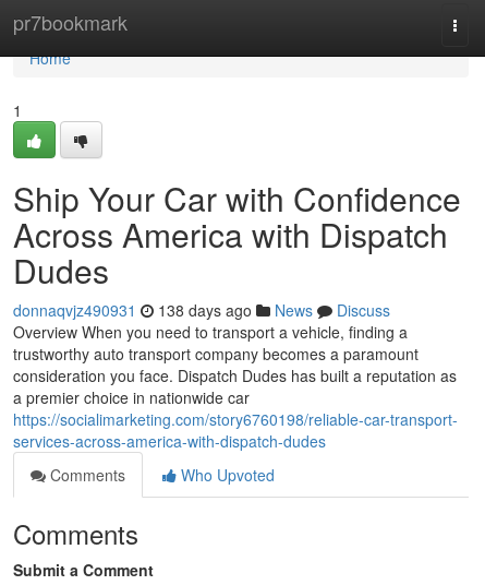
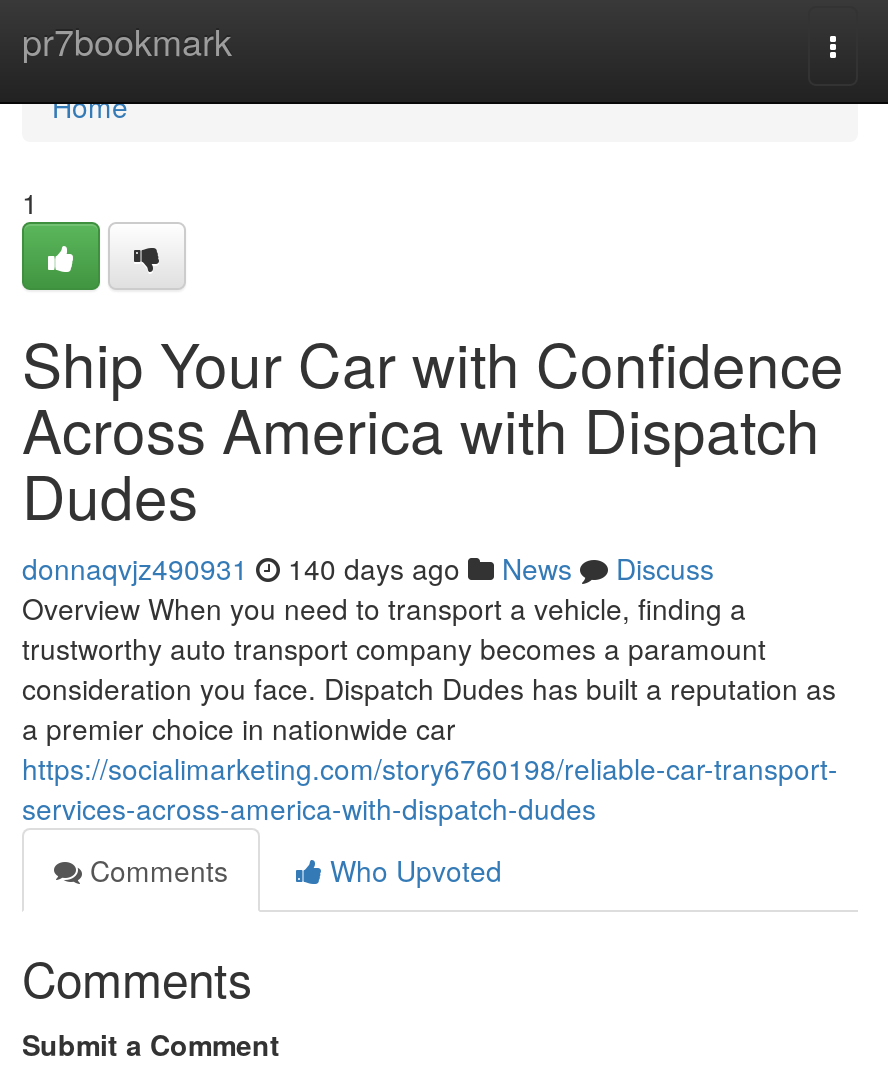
- donnaqvjz490931 138 days ago News Discuss
+ donnaqvjz490931 140 days ago News Discuss
